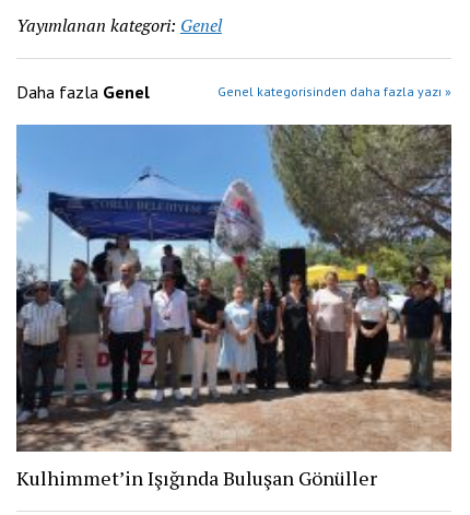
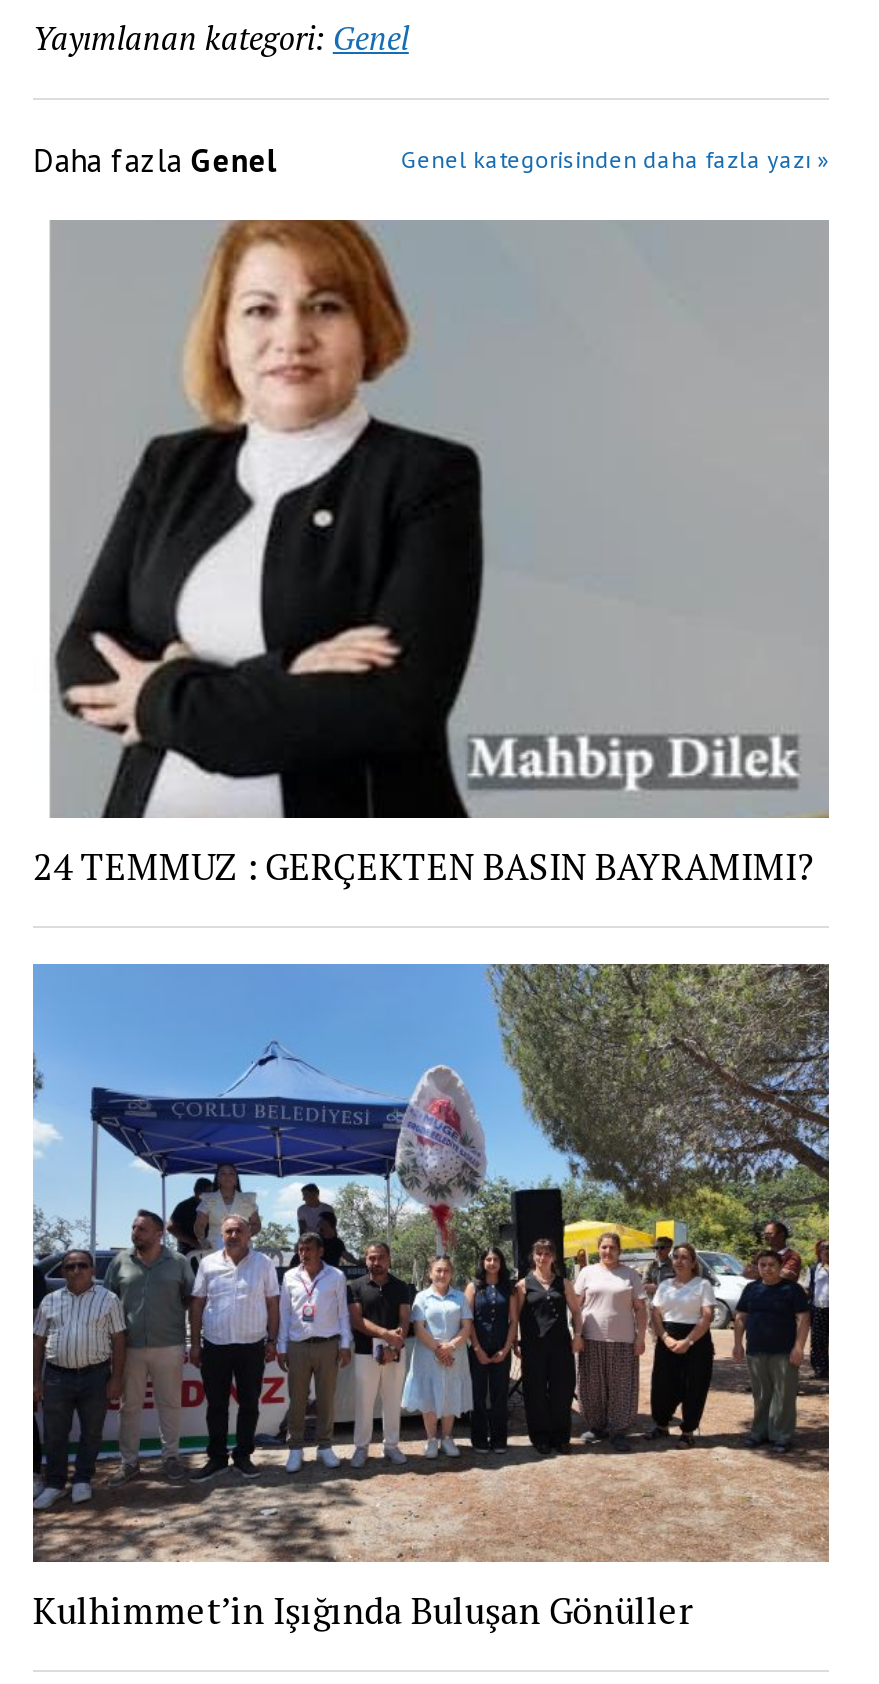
+ [image]
+ 24 TEMMUZ : GERÇEKTEN BASIN BAYRAMIMI?
